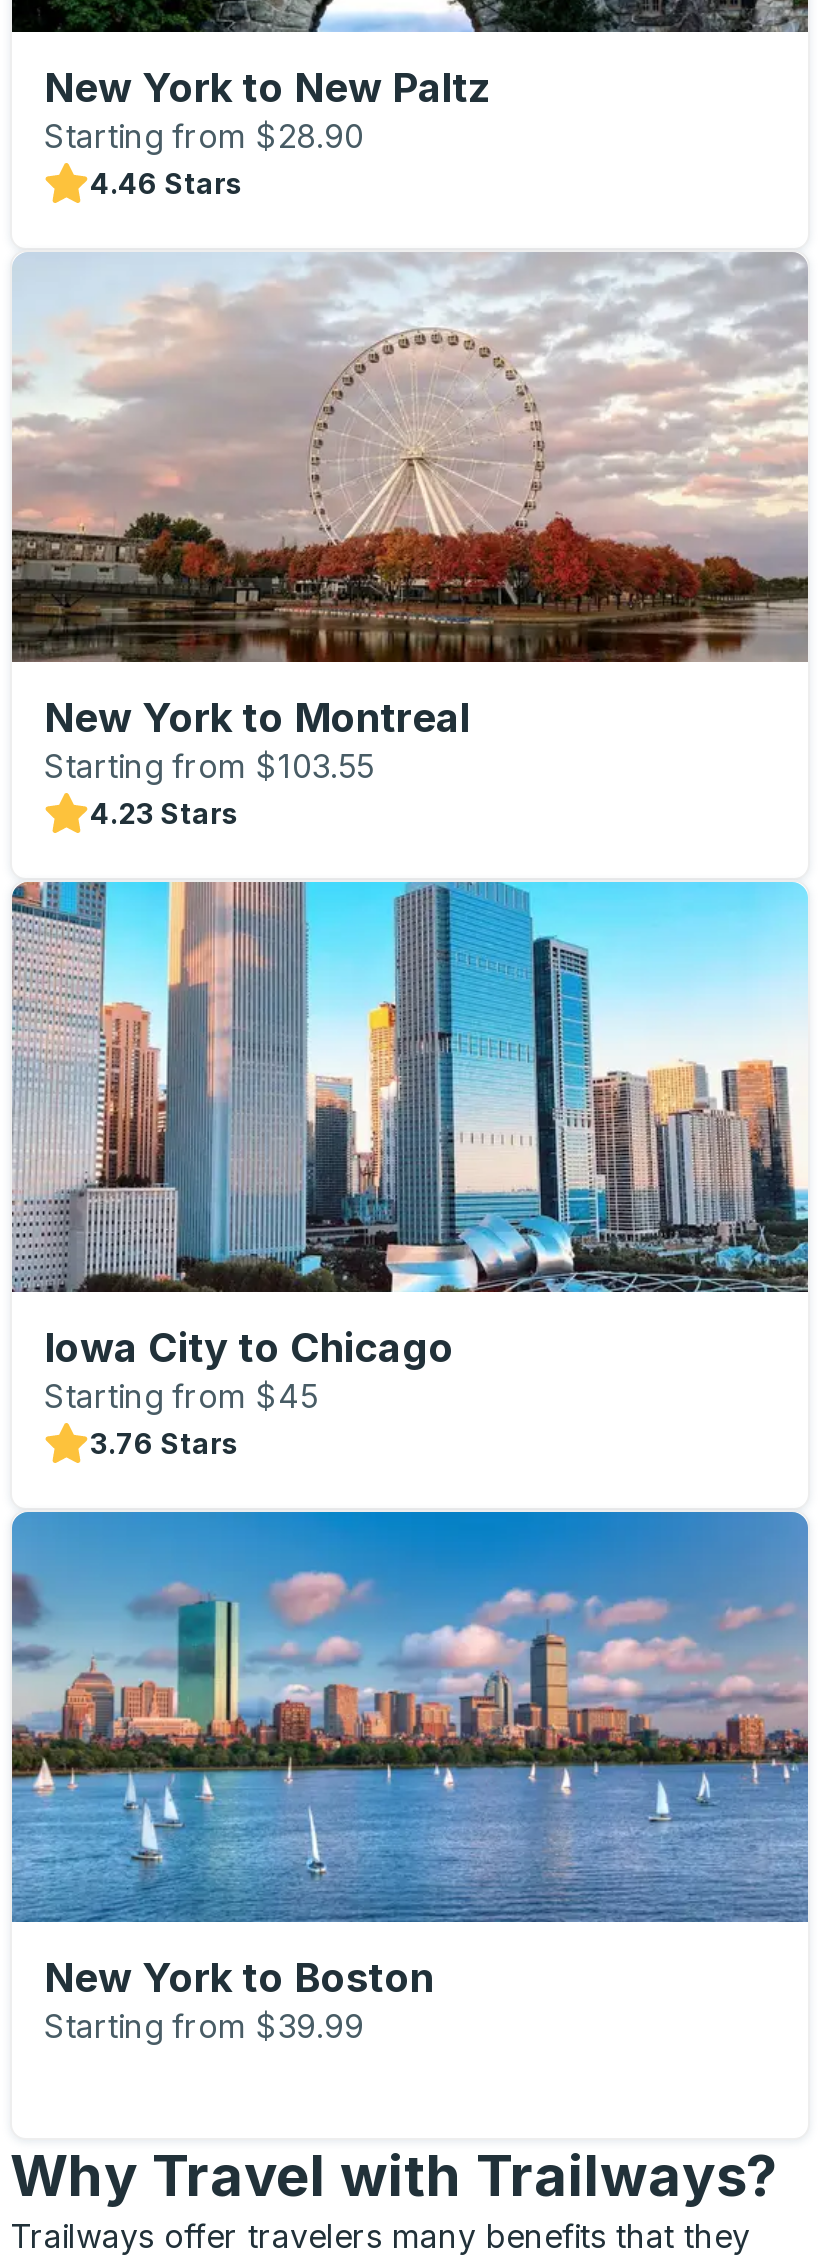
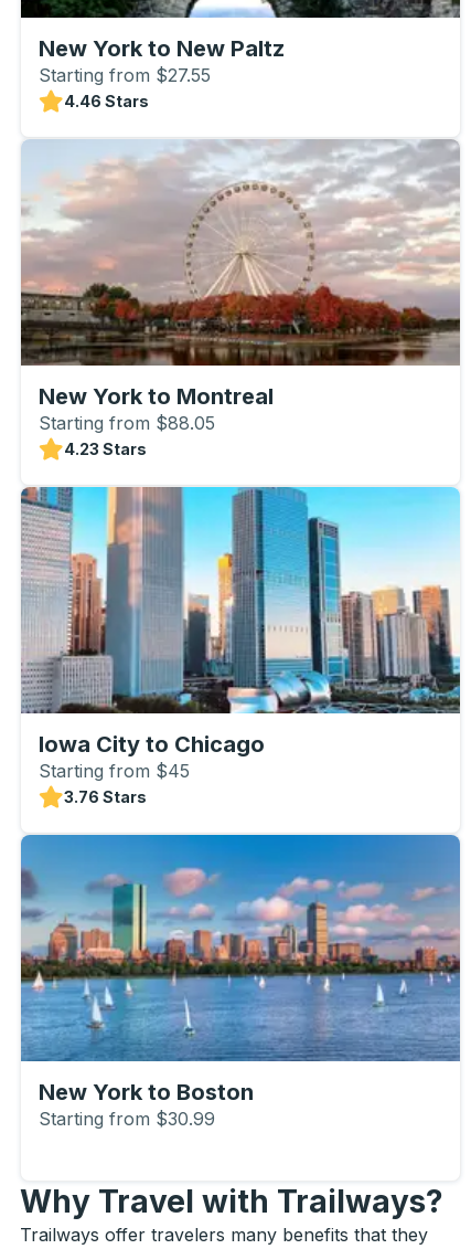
- Starting from $28.90
+ Starting from $27.55

- Starting from $103.55
+ Starting from $88.05

- Starting from $39.99
+ Starting from $30.99
